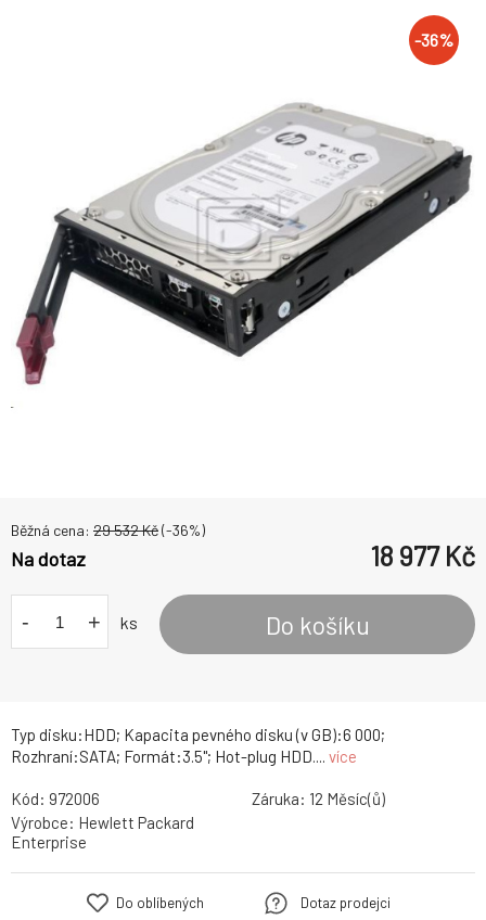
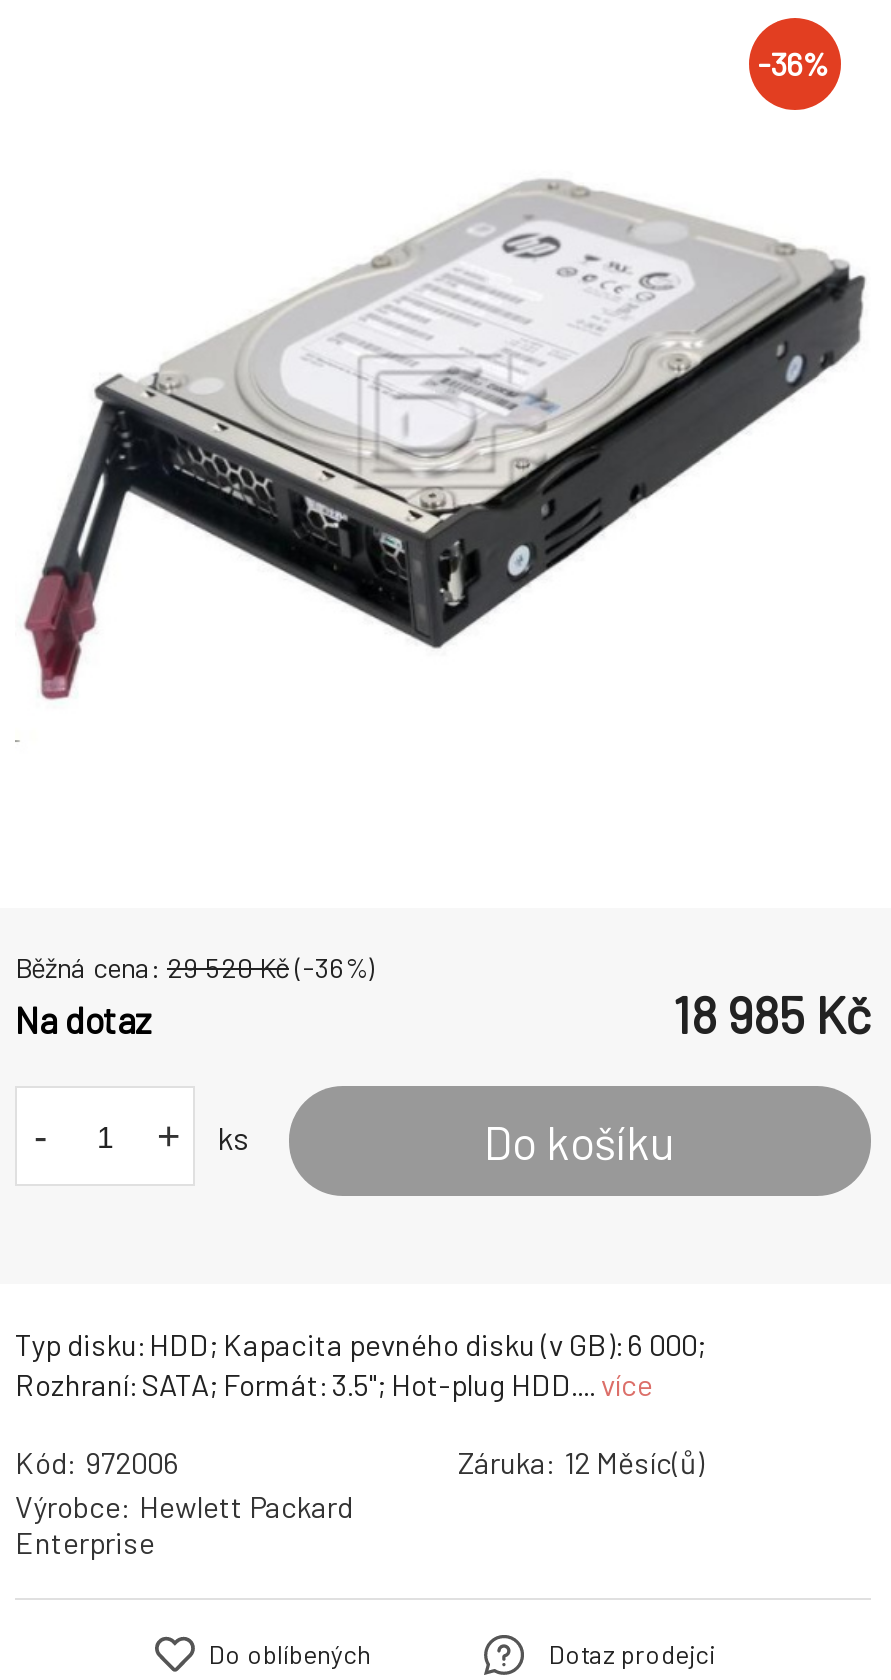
- Běžná cena: 29 532 Kč (-36%)
+ Běžná cena: 29 520 Kč (-36%)

- 18 977 Kč
+ 18 985 Kč
